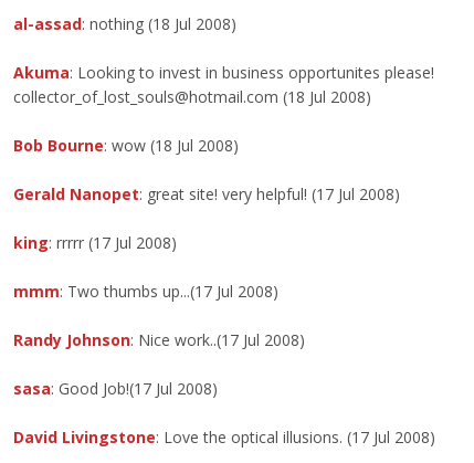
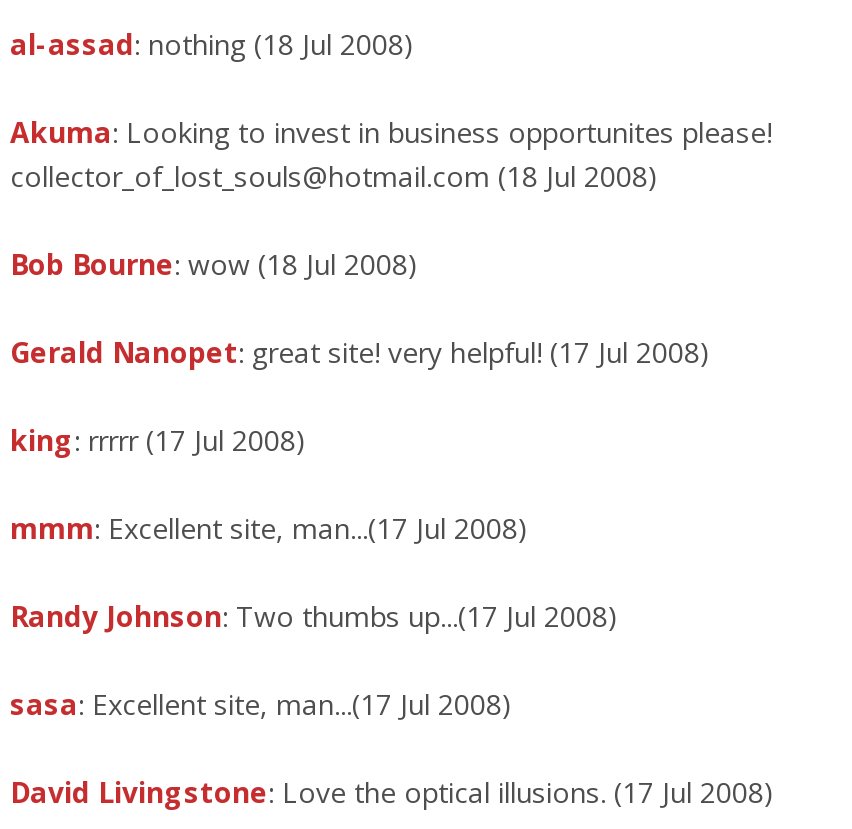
- mmm: Two thumbs up...(17 Jul 2008)
+ mmm: Excellent site, man...(17 Jul 2008)

- Randy Johnson: Nice work..(17 Jul 2008)
+ Randy Johnson: Two thumbs up...(17 Jul 2008)

- sasa: Good Job!(17 Jul 2008)
+ sasa: Excellent site, man...(17 Jul 2008)
